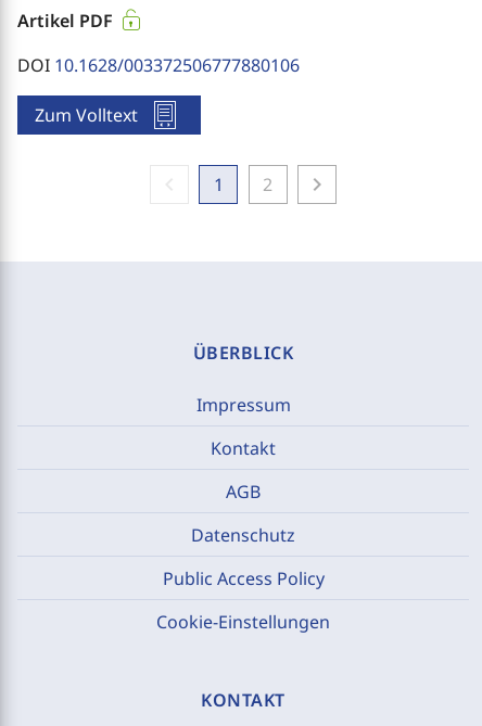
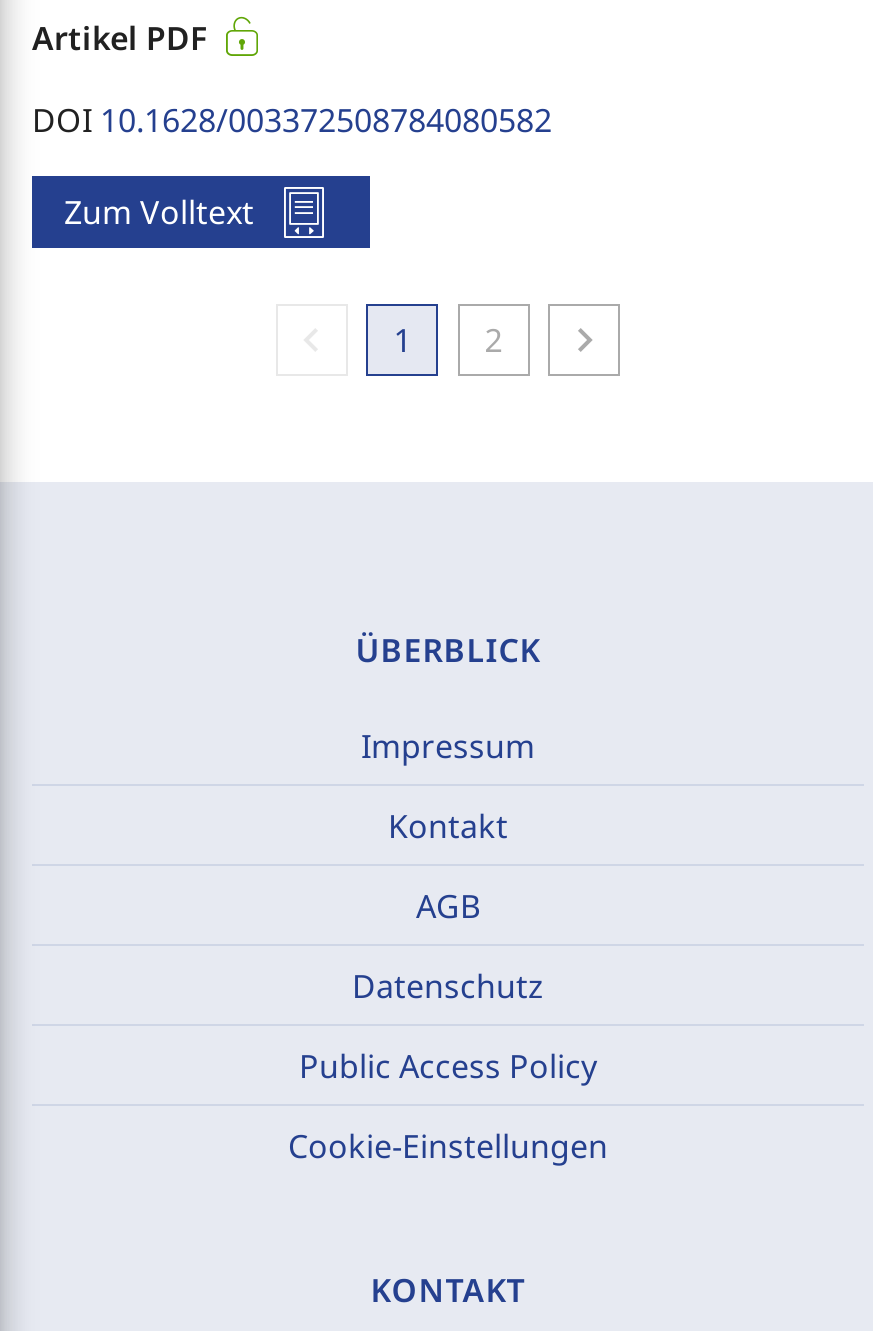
- DOI 10.1628/003372506777880106
+ DOI 10.1628/003372508784080582
